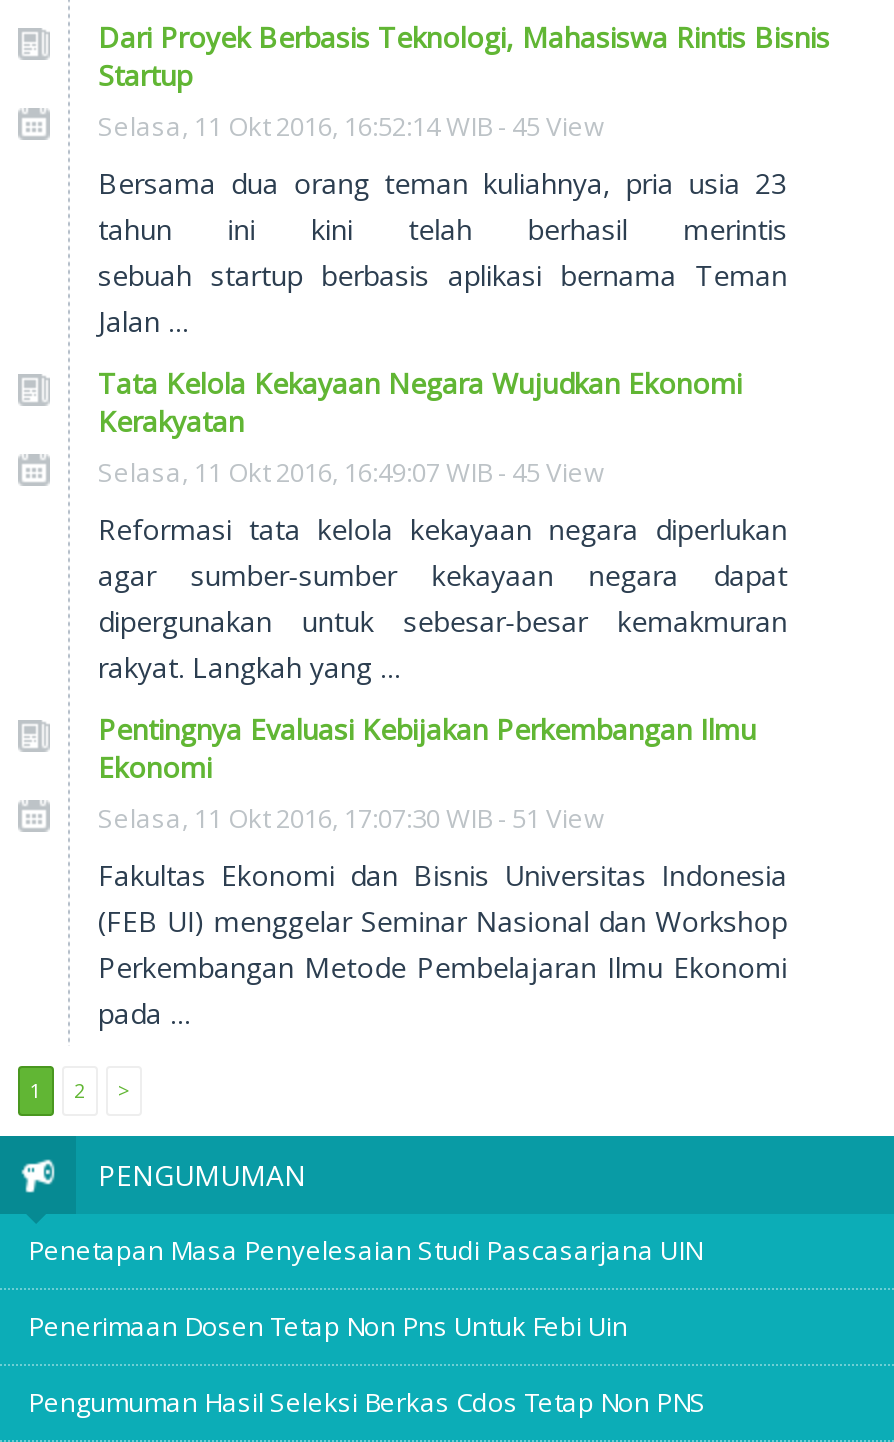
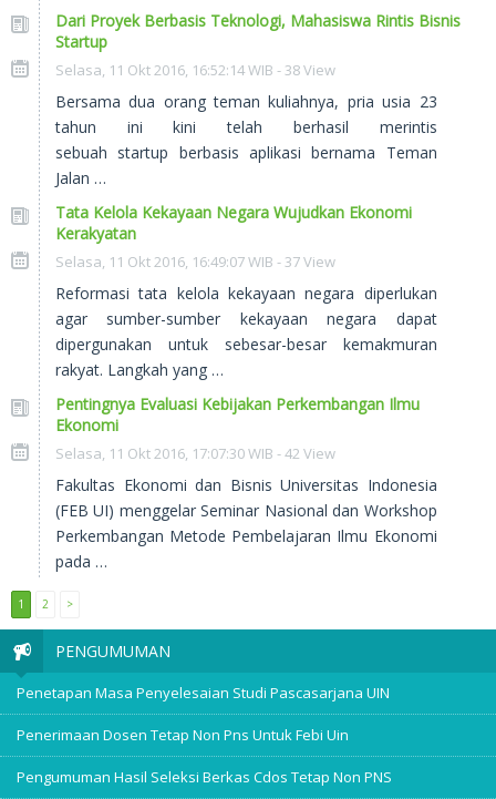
- Selasa, 11 Okt 2016, 16:52:14 WIB - 45 View
+ Selasa, 11 Okt 2016, 16:52:14 WIB - 38 View

- Selasa, 11 Okt 2016, 16:49:07 WIB - 45 View
+ Selasa, 11 Okt 2016, 16:49:07 WIB - 37 View

- Selasa, 11 Okt 2016, 17:07:30 WIB - 51 View
+ Selasa, 11 Okt 2016, 17:07:30 WIB - 42 View
